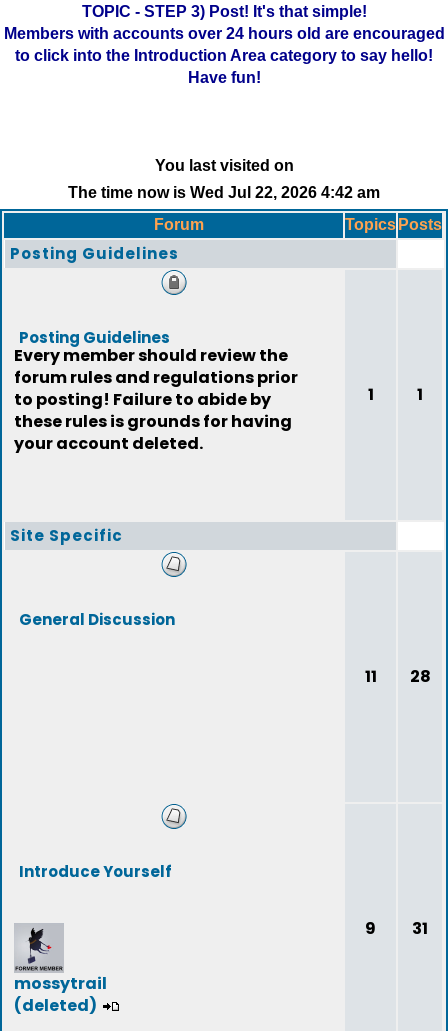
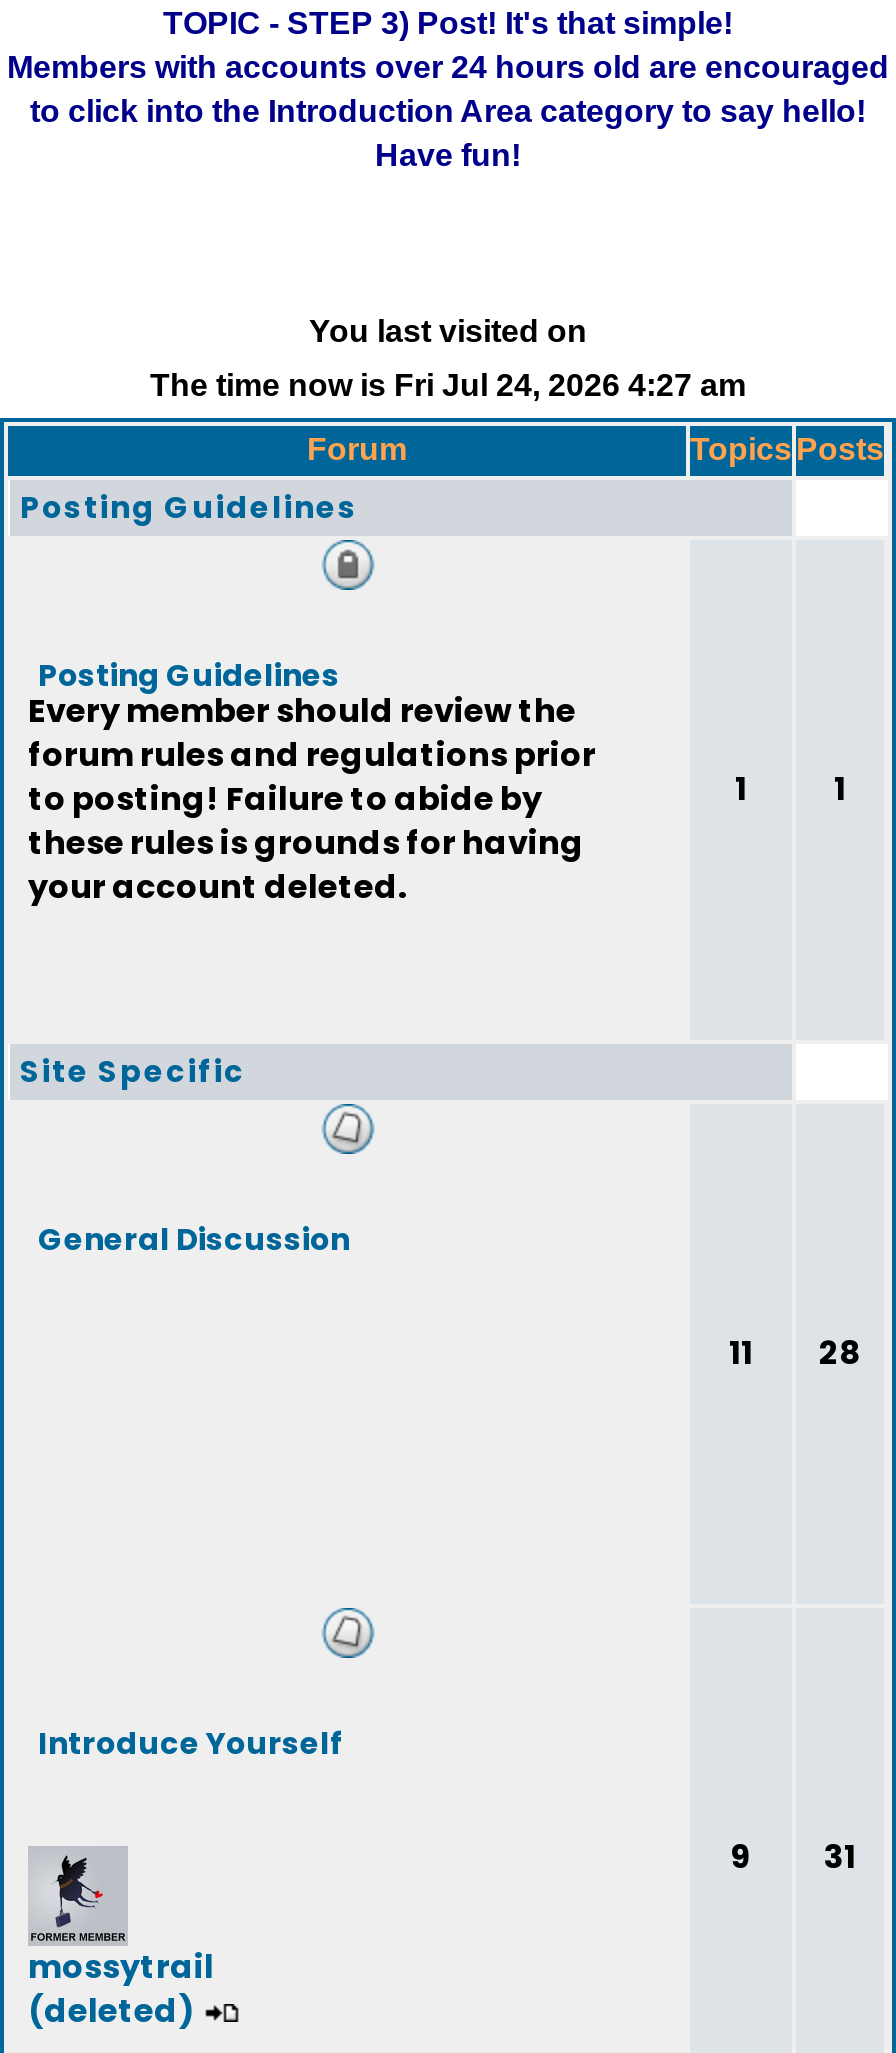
- The time now is Wed Jul 22, 2026 4:42 am
+ The time now is Fri Jul 24, 2026 4:27 am
